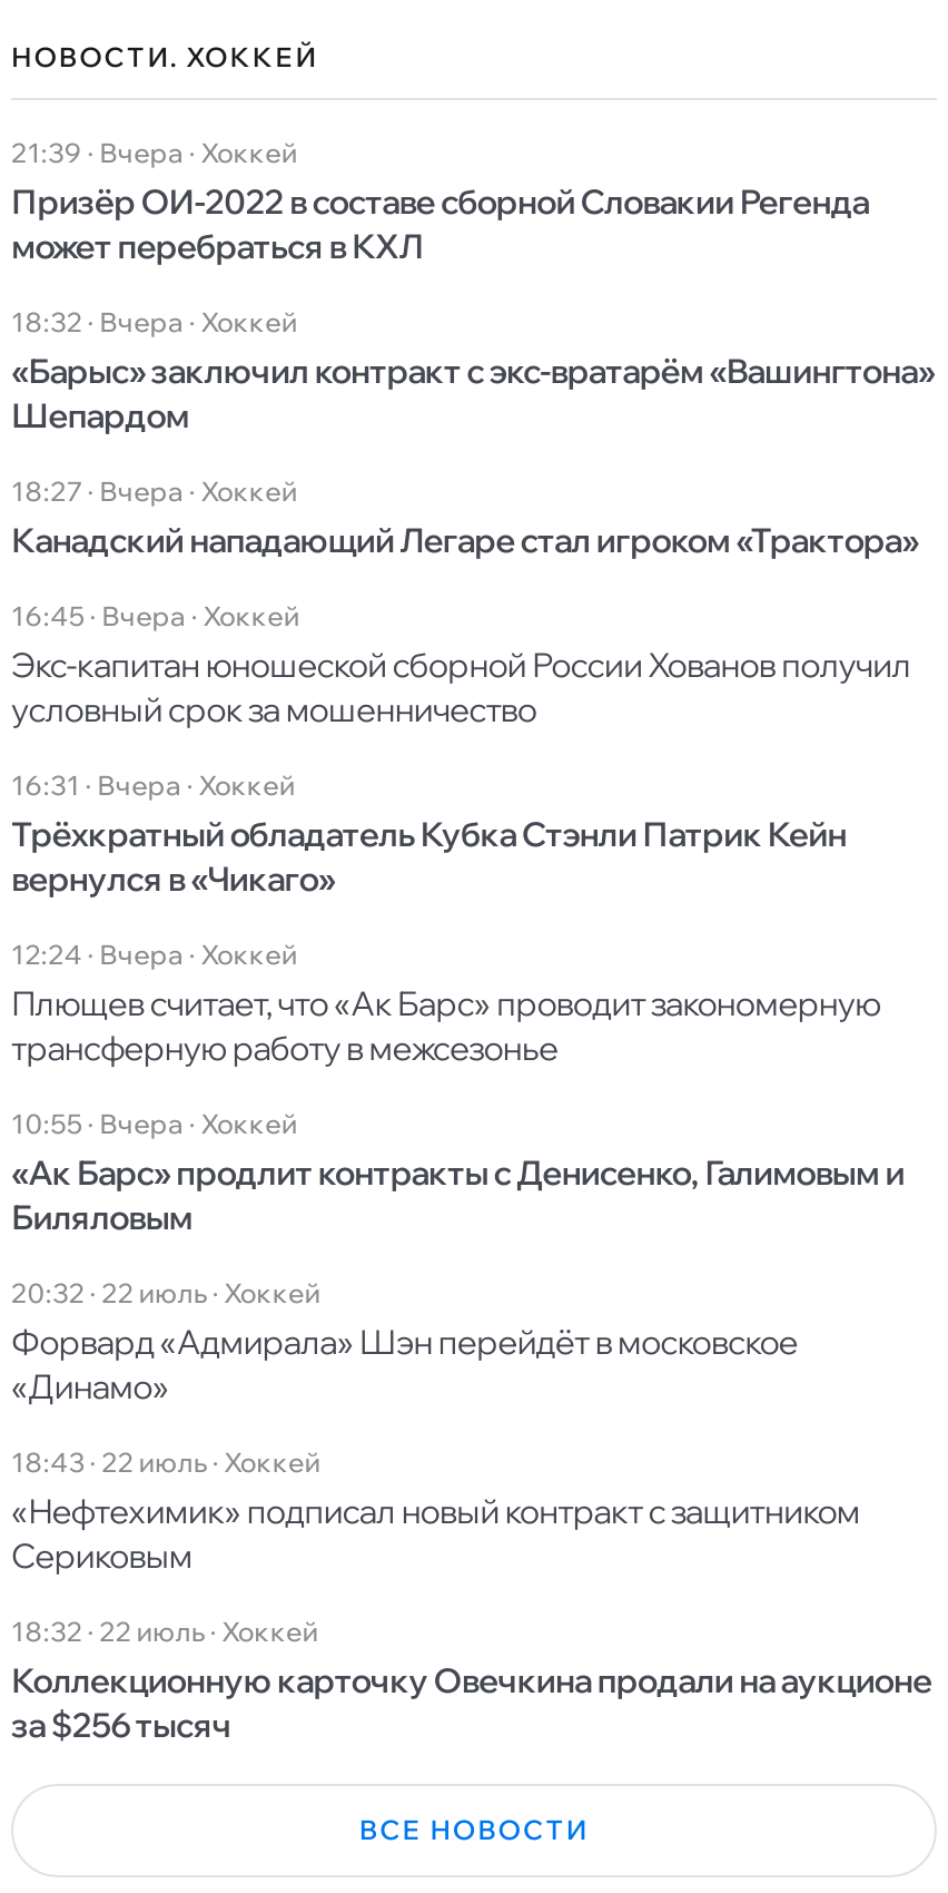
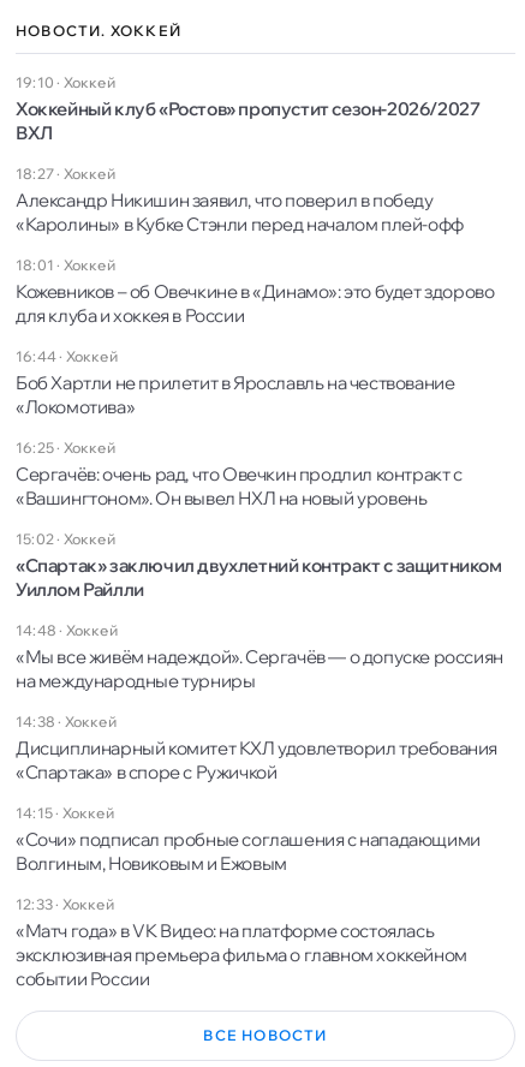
- 21:39 · Вчера · Хоккей
- Призёр ОИ-2022 в составе сборной Словакии Регенда
- может перебраться в КХЛ
+ 19:10 · Хоккей
+ Хоккейный клуб «Ростов» пропустит сезон-2026/2027
+ ВХЛ

- 18:32 · Вчера · Хоккей
- «Барыс» заключил контракт с экс-вратарём «Вашингтона»
- Шепардом
+ 18:27 · Хоккей
+ Александр Никишин заявил, что поверил в победу
+ «Каролины» в Кубке Стэнли перед началом плей-офф

- 18:27 · Вчера · Хоккей
- Канадский нападающий Легаре стал игроком «Трактора»
+ 18:01 · Хоккей
+ Кожевников – об Овечкине в «Динамо»: это будет здорово
+ для клуба и хоккея в России

- 16:45 · Вчера · Хоккей
- Экс-капитан юношеской сборной России Хованов получил
- условный срок за мошенничество
+ 16:44 · Хоккей
+ Боб Хартли не прилетит в Ярославль на чествование
+ «Локомотива»

- 16:31 · Вчера · Хоккей
- Трёхкратный обладатель Кубка Стэнли Патрик Кейн
- вернулся в «Чикаго»
+ 16:25 · Хоккей
+ Сергачёв: очень рад, что Овечкин продлил контракт с
+ «Вашингтоном». Он вывел НХЛ на новый уровень

- 12:24 · Вчера · Хоккей
- Плющев считает, что «Ак Барс» проводит закономерную
- трансферную работу в межсезонье
+ 15:02 · Хоккей
+ «Спартак» заключил двухлетний контракт с защитником
+ Уиллом Райлли

- 10:55 · Вчера · Хоккей
- «Ак Барс» продлит контракты с Денисенко, Галимовым и
- Биляловым
+ 14:48 · Хоккей
+ «Мы все живём надеждой». Сергачёв — о допуске россиян
+ на международные турниры

- 20:32 · 22 июль · Хоккей
- Форвард «Адмирала» Шэн перейдёт в московское
- «Динамо»
+ 14:38 · Хоккей
+ Дисциплинарный комитет КХЛ удовлетворил требования
+ «Спартака» в споре с Ружичкой

- 18:43 · 22 июль · Хоккей
- «Нефтехимик» подписал новый контракт с защитником
- Сериковым
+ 14:15 · Хоккей
+ «Сочи» подписал пробные соглашения с нападающими
+ Волгиным, Новиковым и Ежовым

- 18:32 · 22 июль · Хоккей
- Коллекционную карточку Овечкина продали на аукционе
- за $256 тысяч
+ 12:33 · Хоккей
+ «Матч года» в VK Видео: на платформе состоялась
+ эксклюзивная премьера фильма о главном хоккейном
+ событии России
